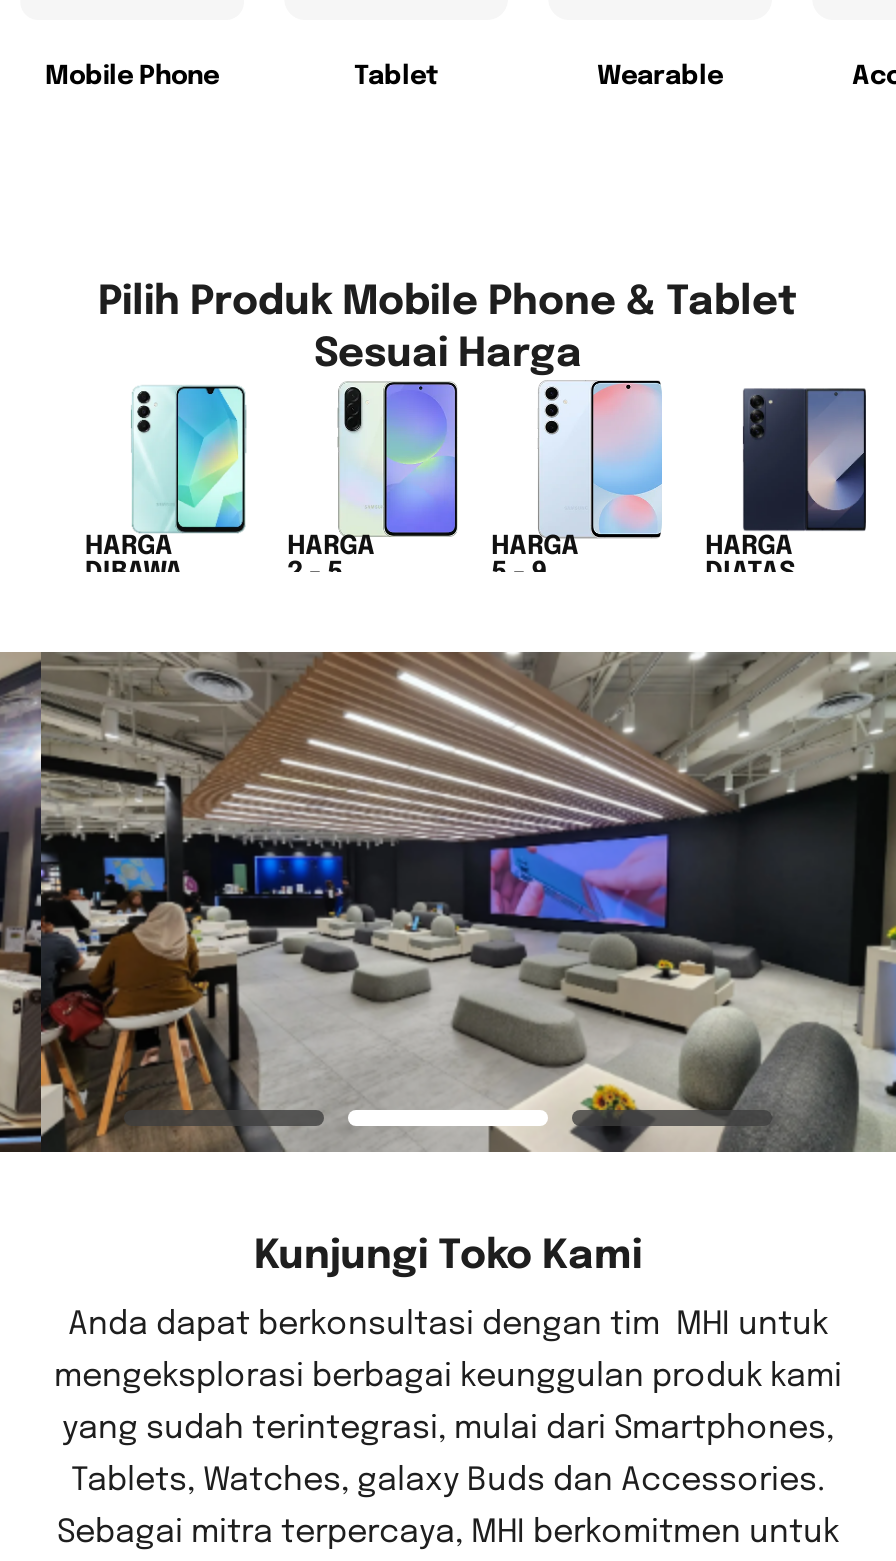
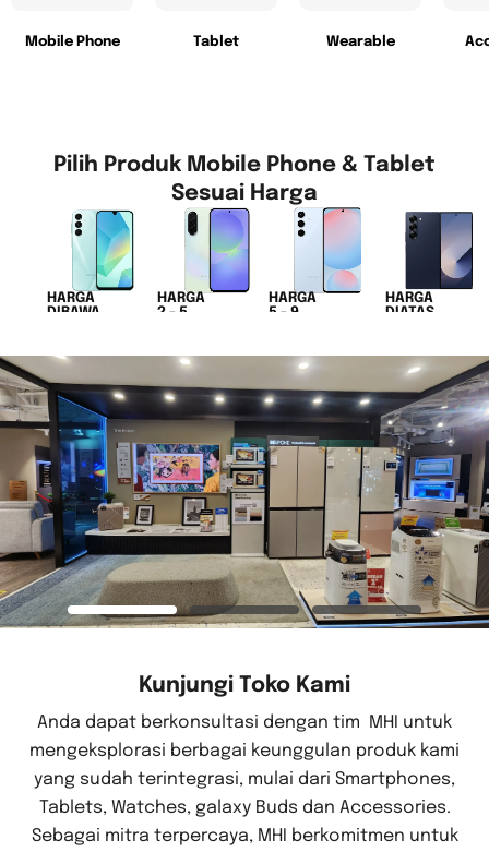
- [image]
+ [image]
